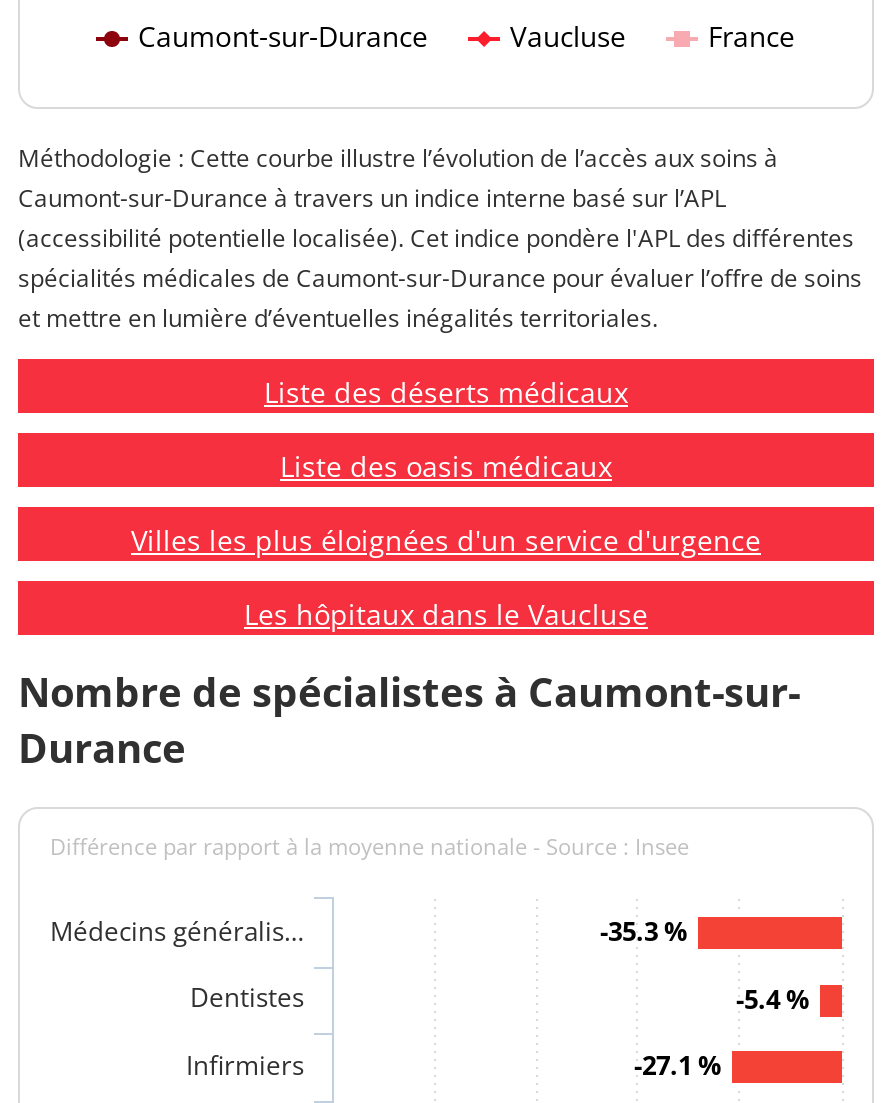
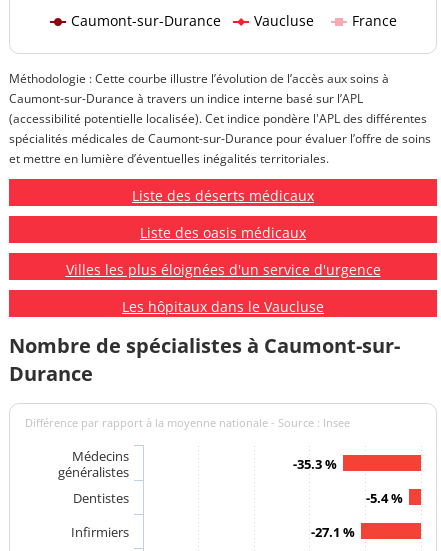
- Médecins généralis…
+ Médecins
+ généralistes
